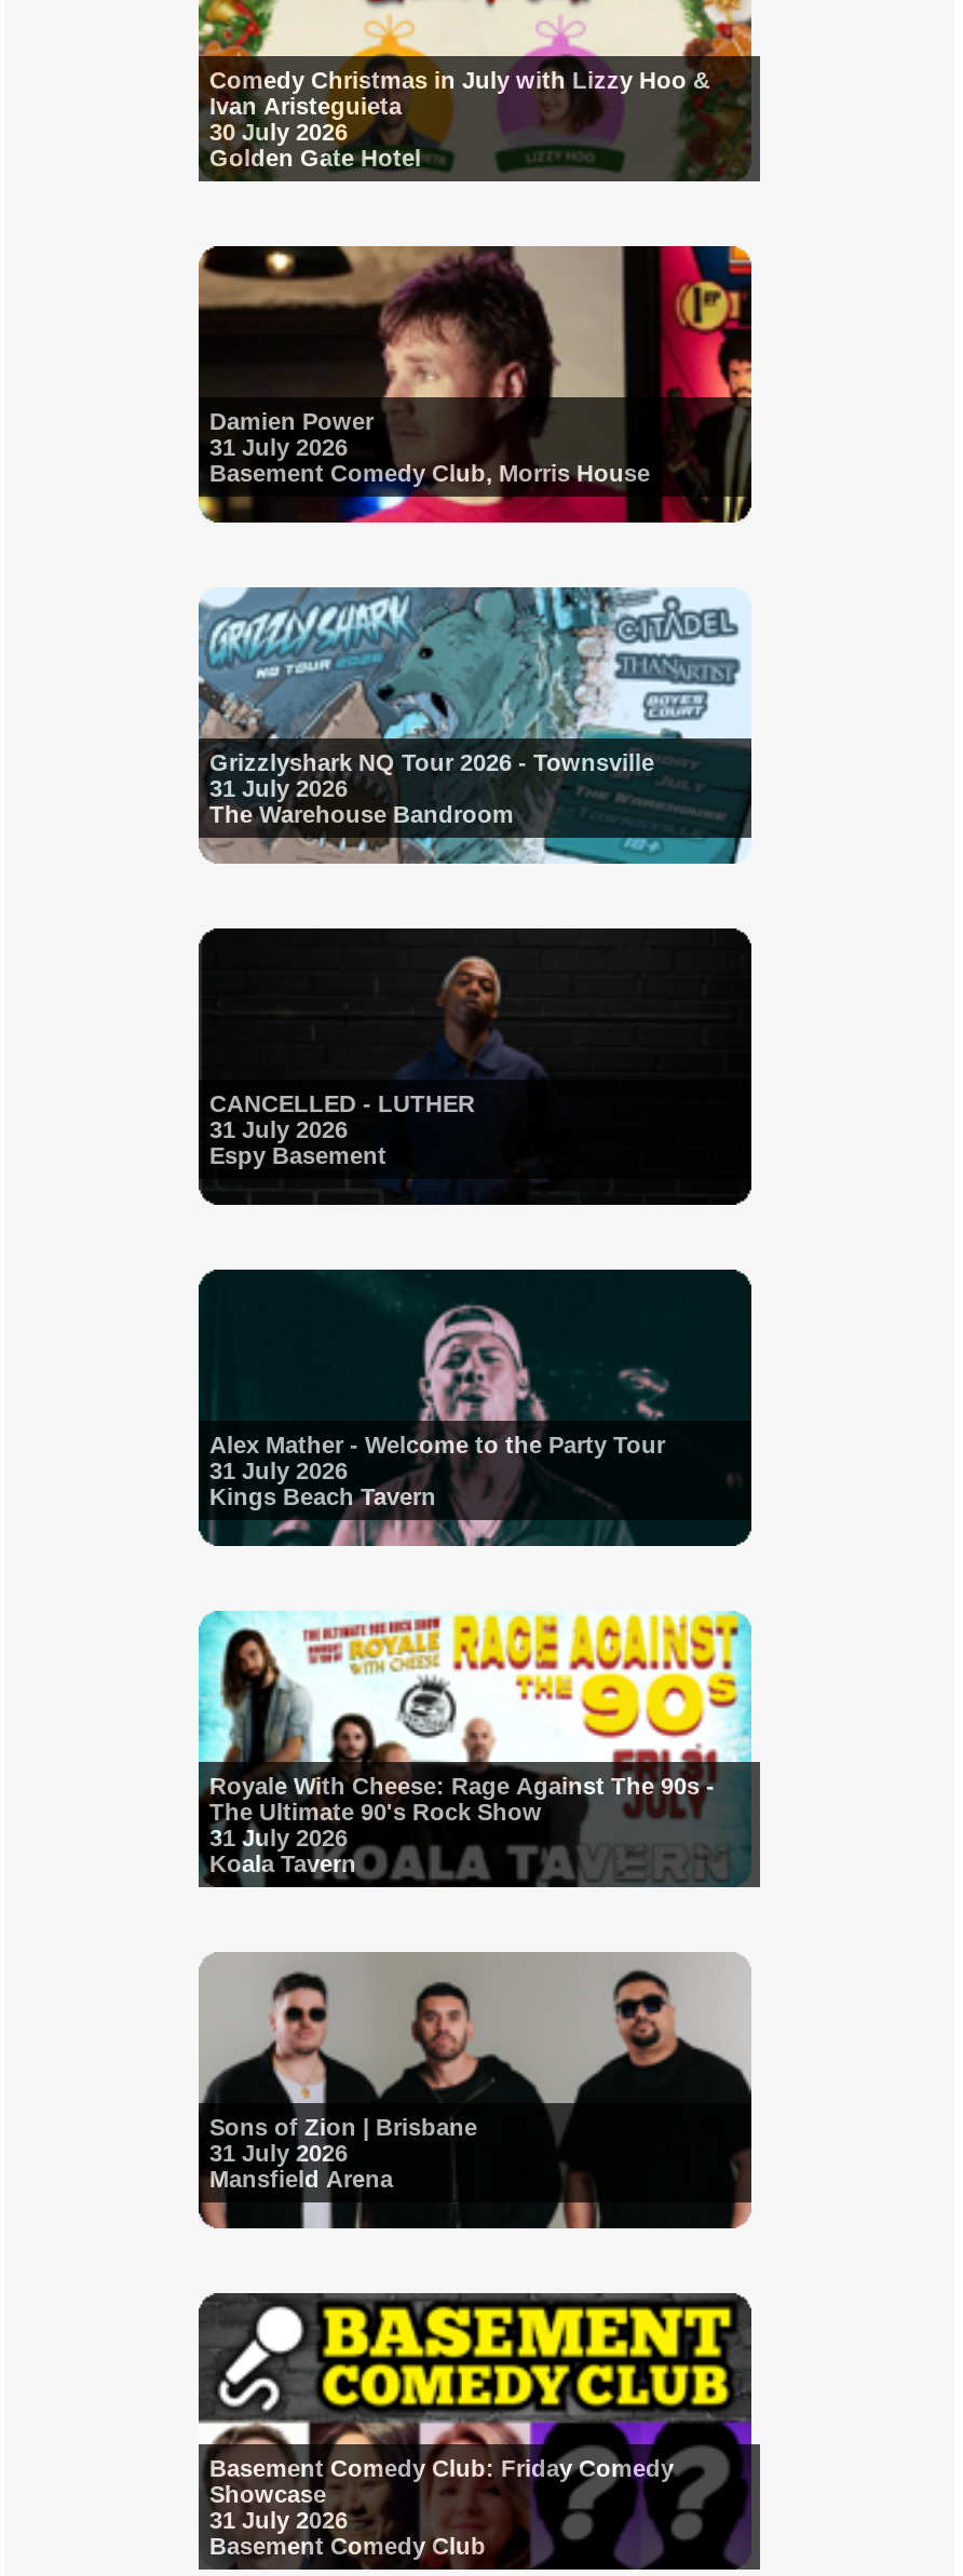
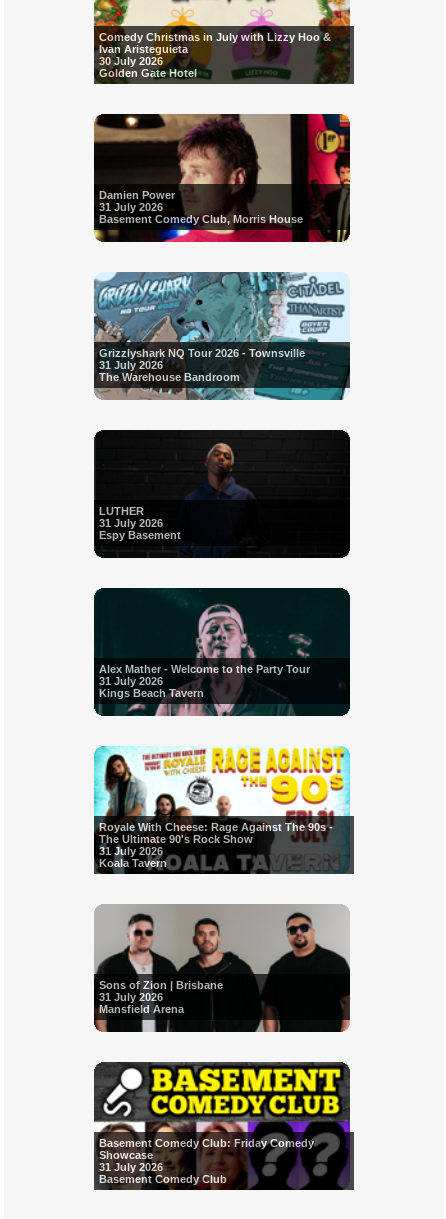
- CANCELLED - LUTHER
+ LUTHER
